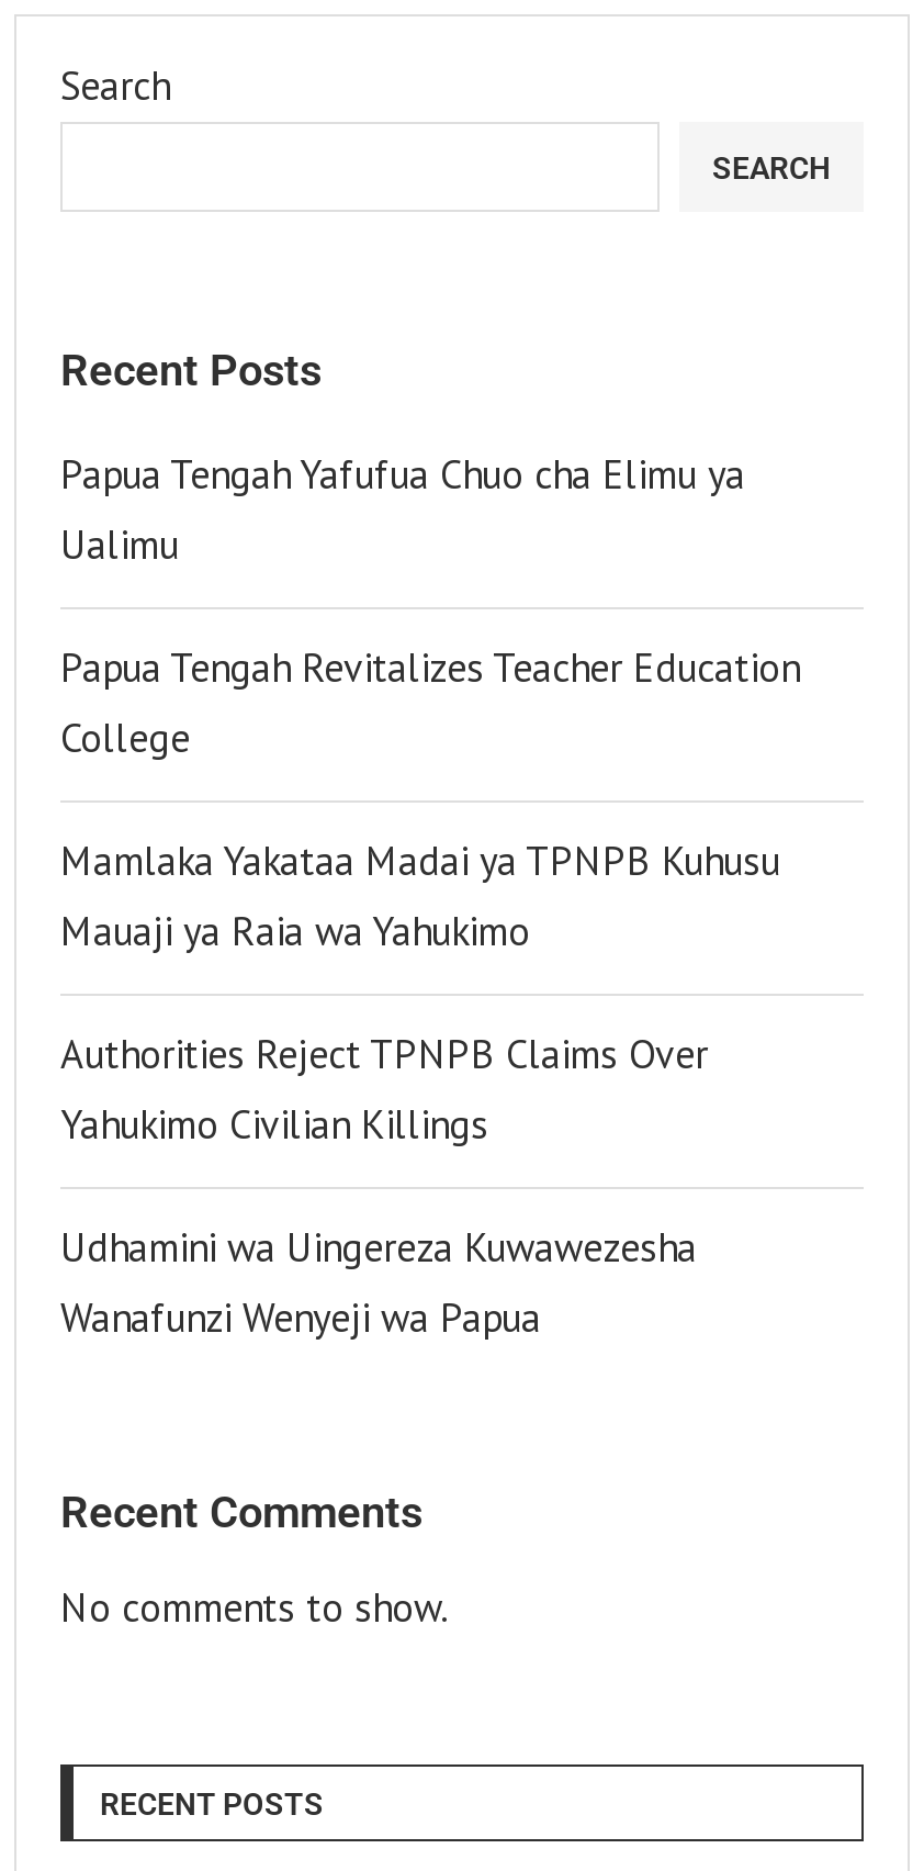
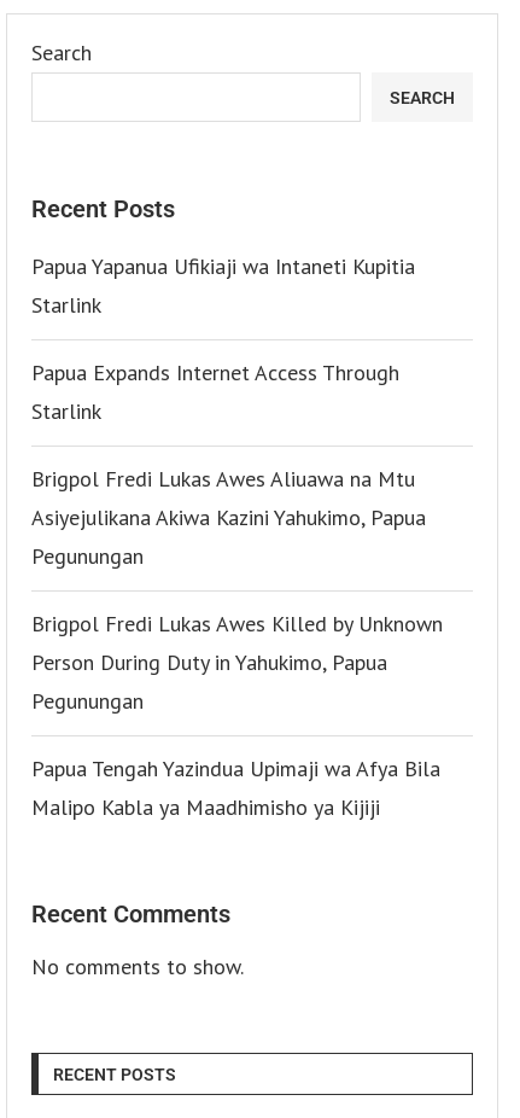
- Papua Tengah Yafufua Chuo cha Elimu ya
- Ualimu
+ Papua Yapanua Ufikiaji wa Intaneti Kupitia
+ Starlink

- Papua Tengah Revitalizes Teacher Education
- College
+ Papua Expands Internet Access Through
+ Starlink

- Mamlaka Yakataa Madai ya TPNPB Kuhusu
- Mauaji ya Raia wa Yahukimo
+ Brigpol Fredi Lukas Awes Aliuawa na Mtu
+ Asiyejulikana Akiwa Kazini Yahukimo, Papua
+ Pegunungan

- Authorities Reject TPNPB Claims Over
- Yahukimo Civilian Killings
+ Brigpol Fredi Lukas Awes Killed by Unknown
+ Person During Duty in Yahukimo, Papua
+ Pegunungan

- Udhamini wa Uingereza Kuwawezesha
- Wanafunzi Wenyeji wa Papua
+ Papua Tengah Yazindua Upimaji wa Afya Bila
+ Malipo Kabla ya Maadhimisho ya Kijiji
